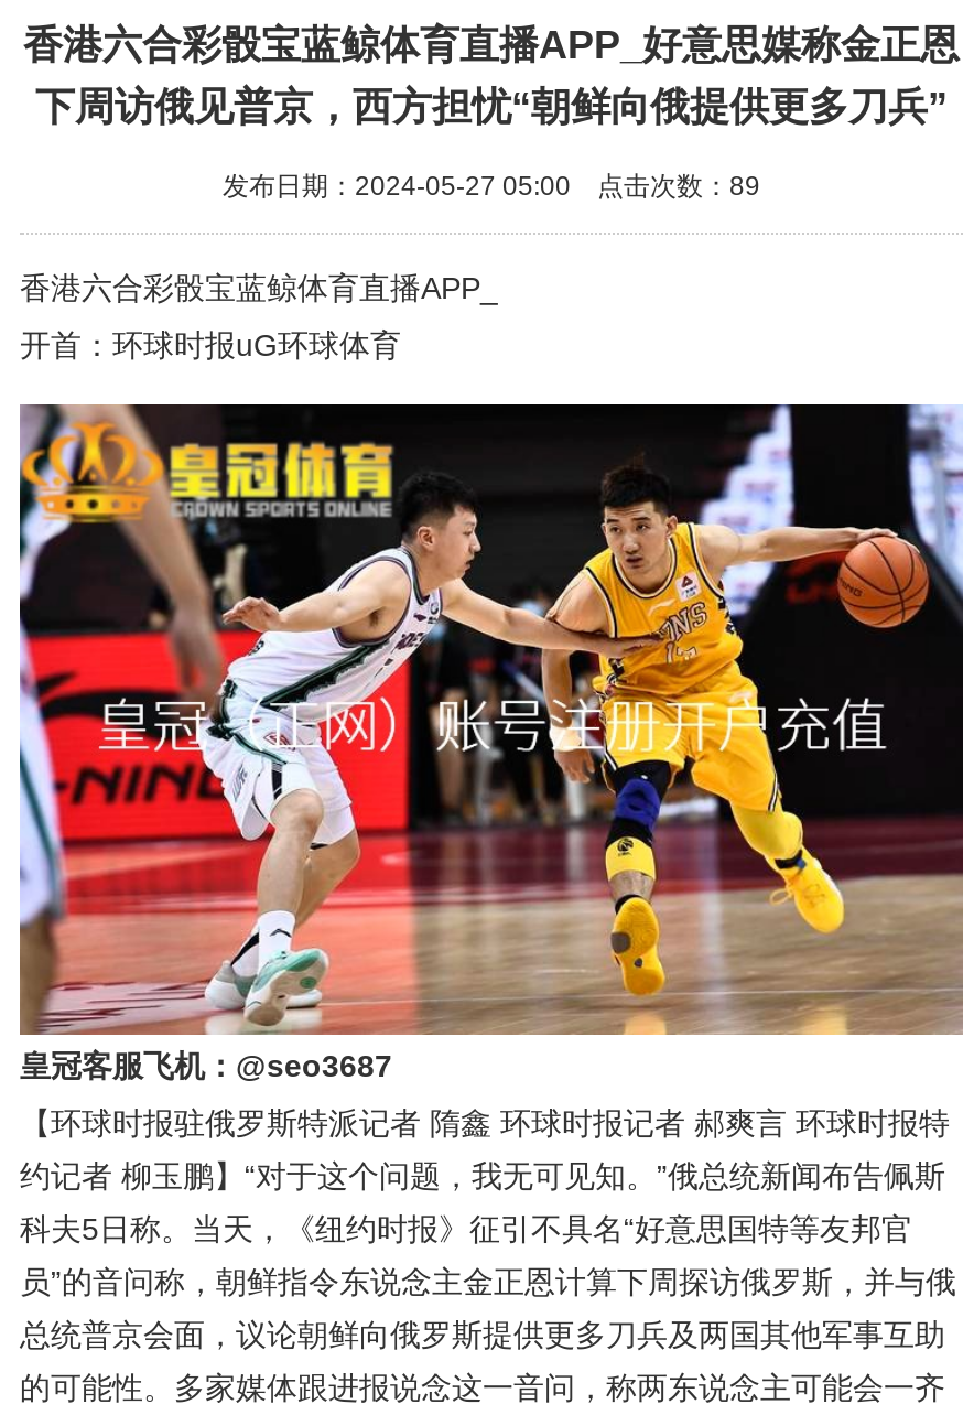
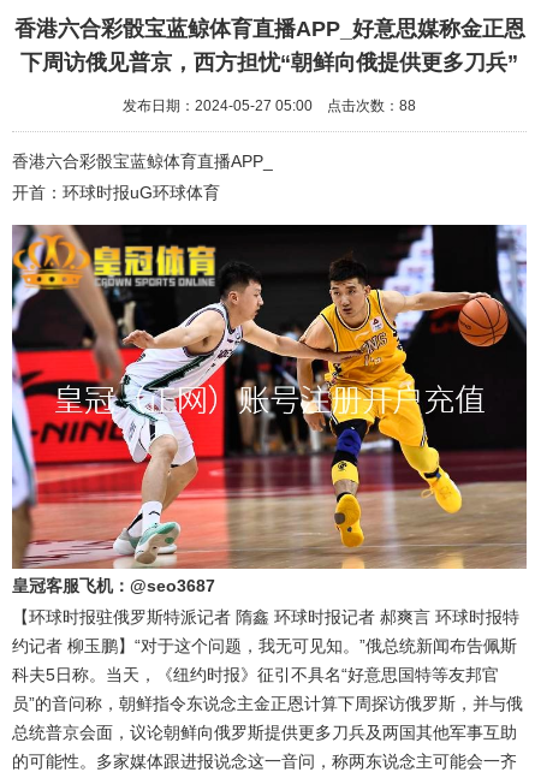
- 发布日期：2024-05-27 05:00 点击次数：89
+ 发布日期：2024-05-27 05:00 点击次数：88
